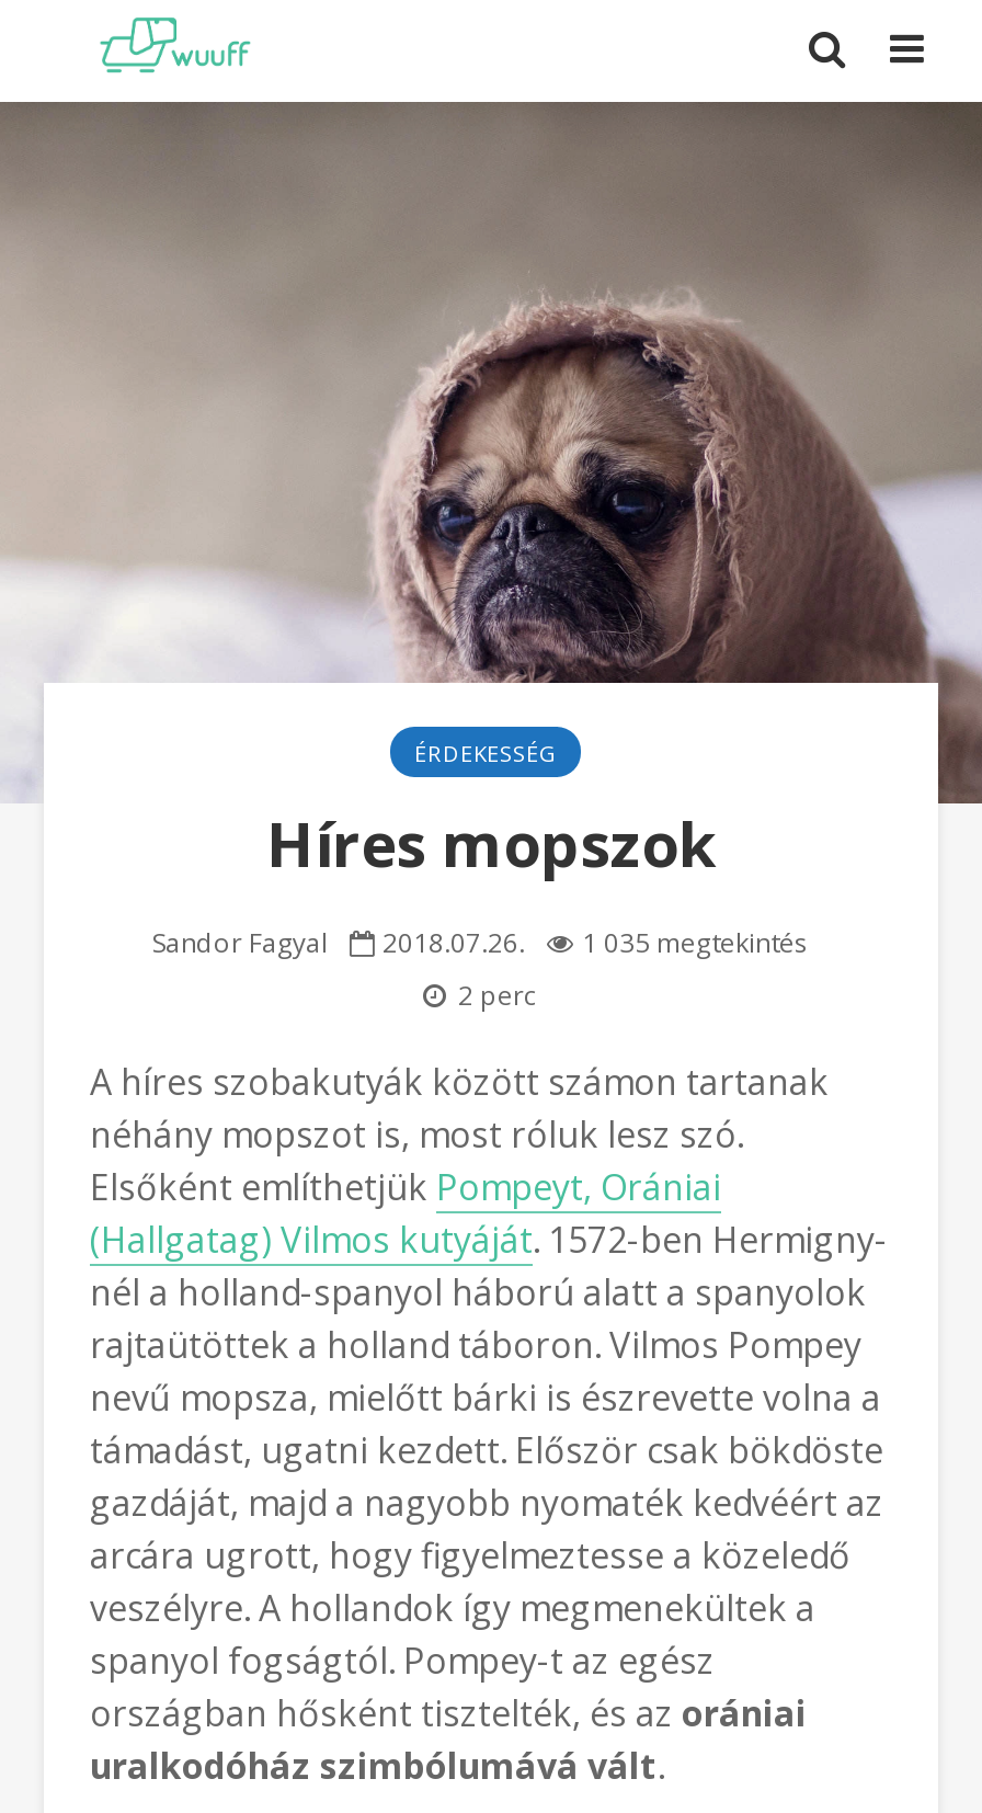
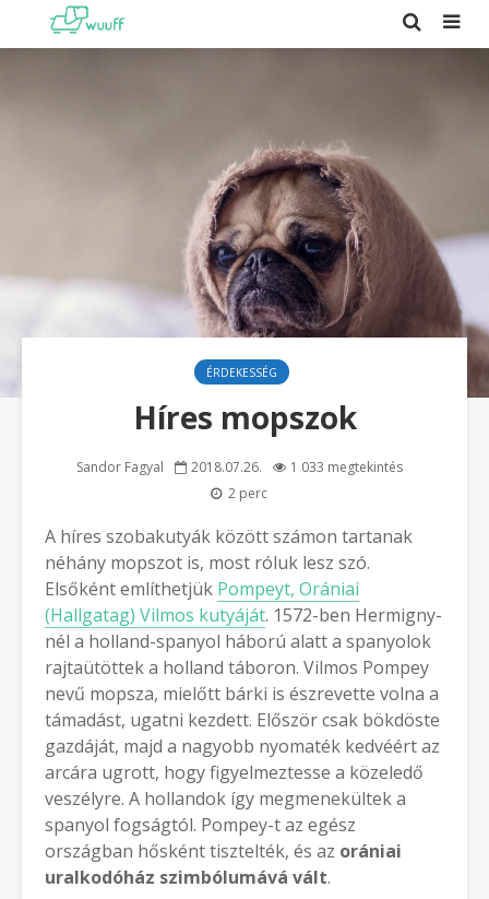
- Sandor Fagyal 2018.07.26. 1 035 megtekintés
+ Sandor Fagyal 2018.07.26. 1 033 megtekintés
